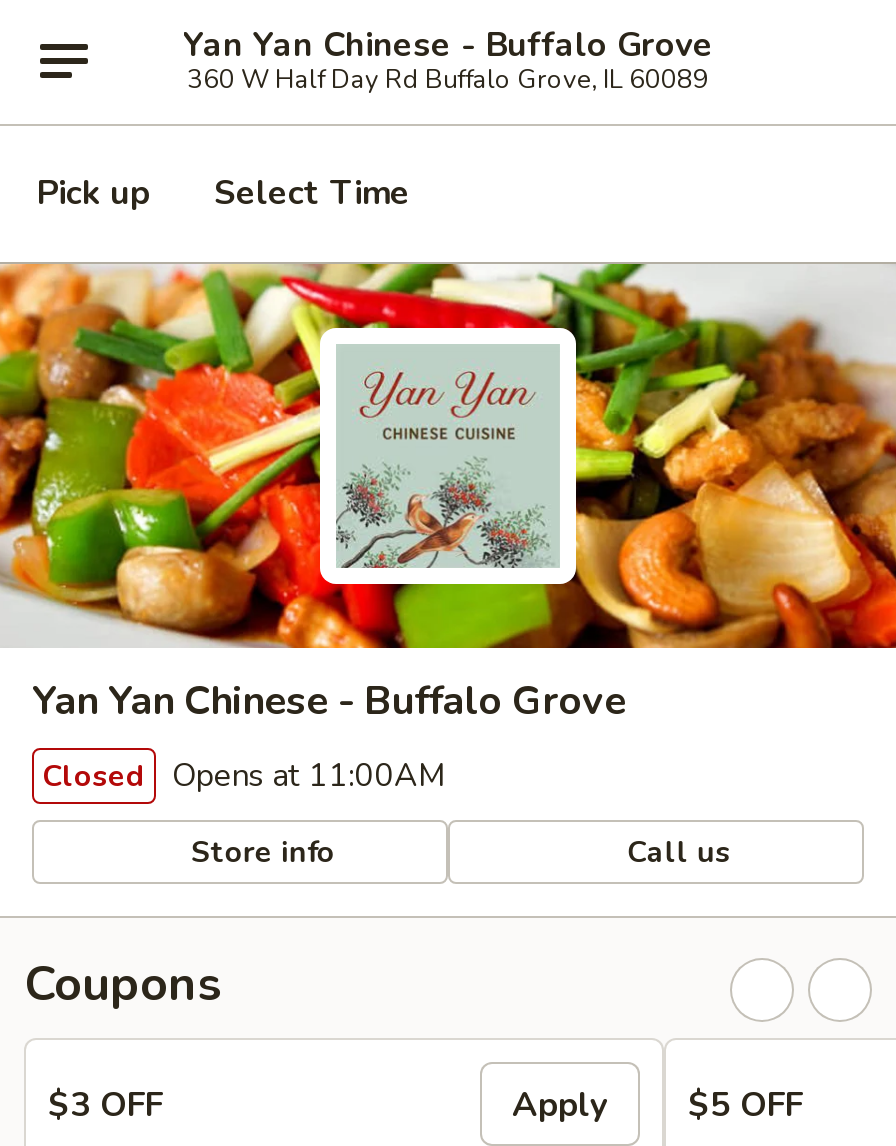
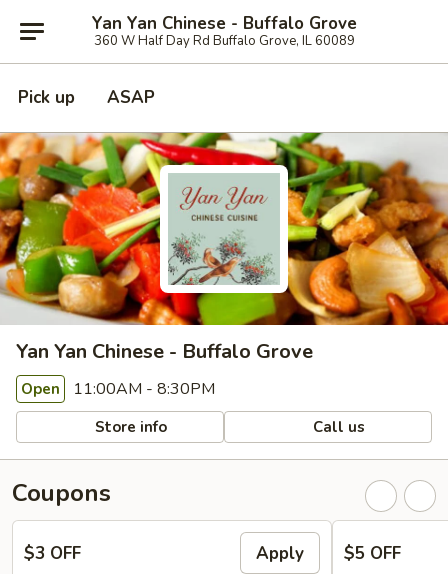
- Select Time
+ ASAP

- Closed Opens at 11:00AM
+ Open 11:00AM - 8:30PM
